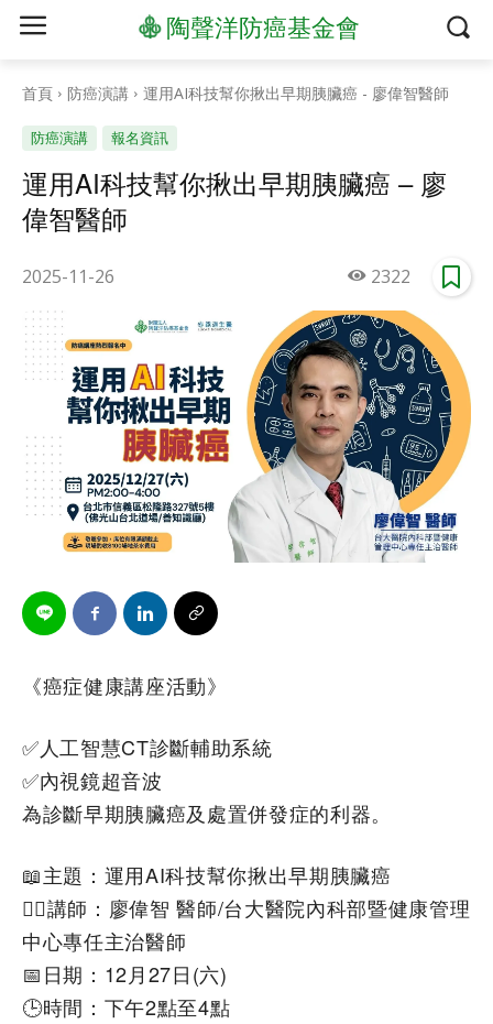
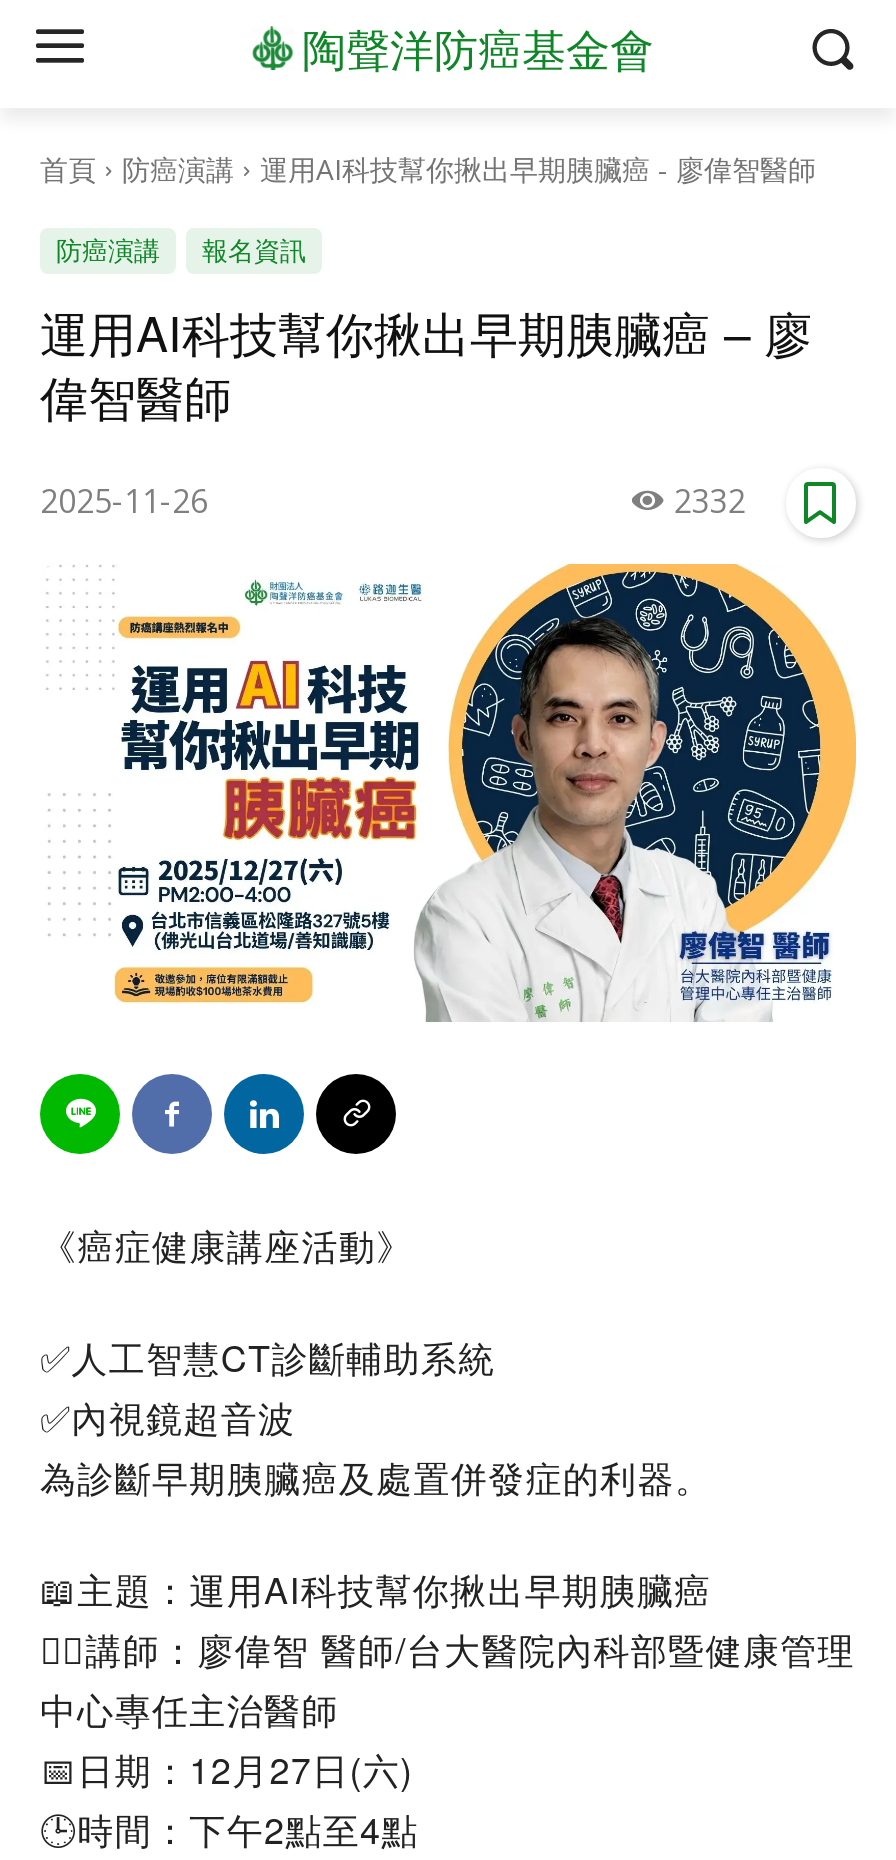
- 2322
+ 2332
